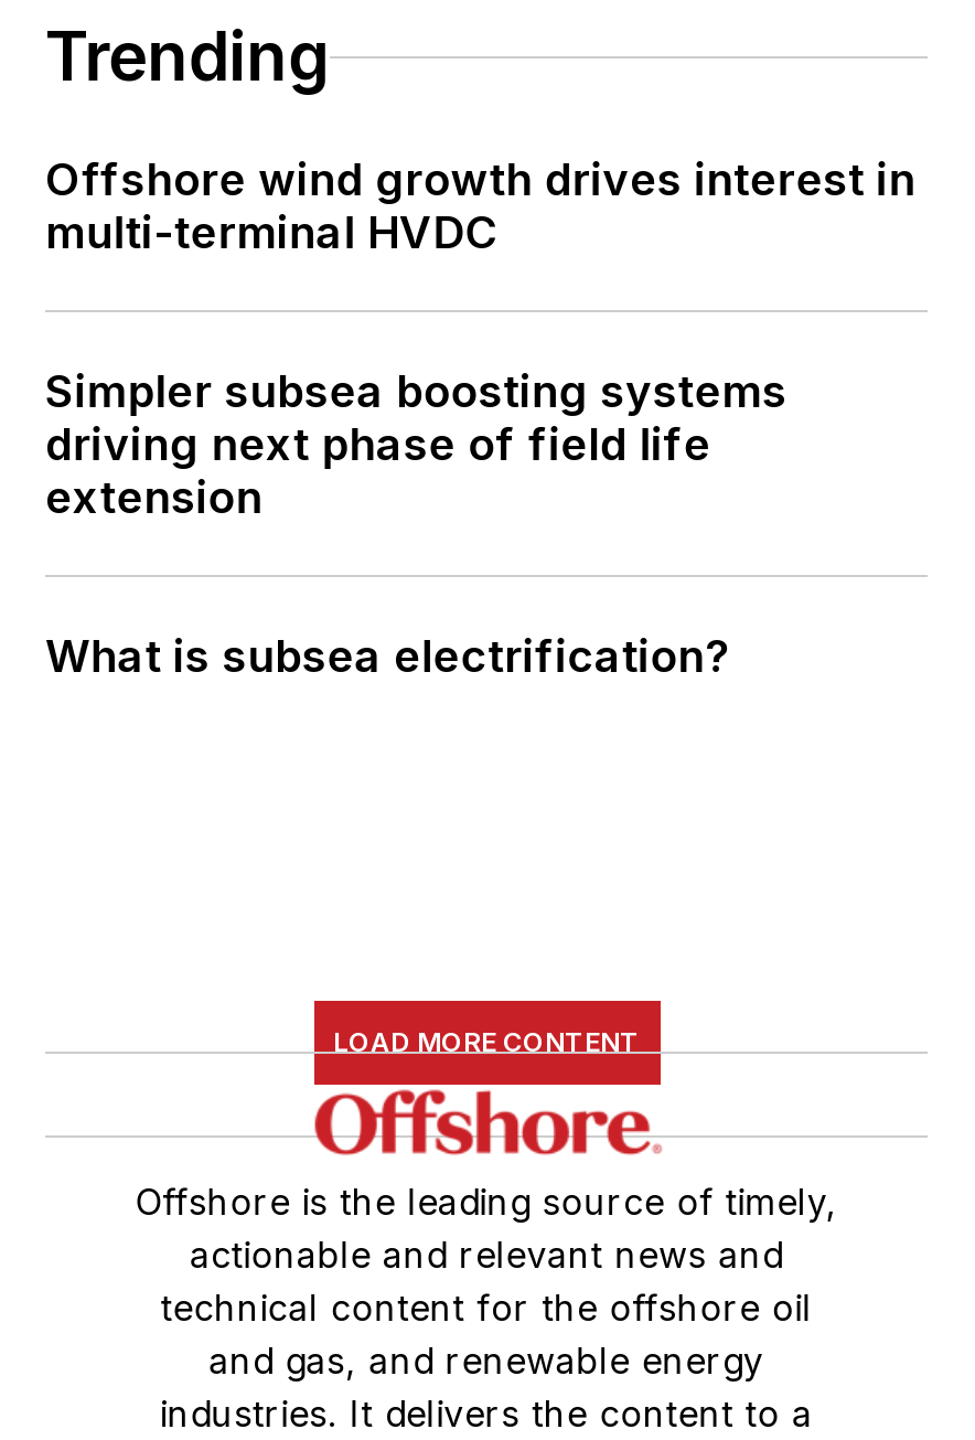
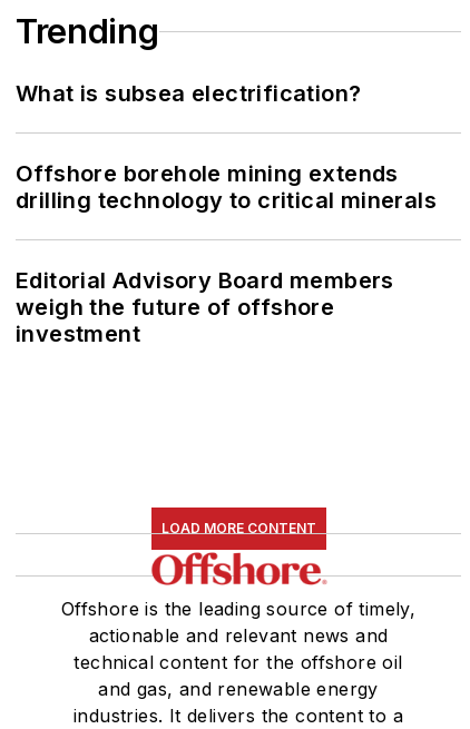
- Offshore wind growth drives interest in
- multi-terminal HVDC
- Simpler subsea boosting systems
- driving next phase of field life
- extension

moved up: What is subsea electrification?

+ Offshore borehole mining extends
+ drilling technology to critical minerals
+ Editorial Advisory Board members
+ weigh the future of offshore
+ investment
